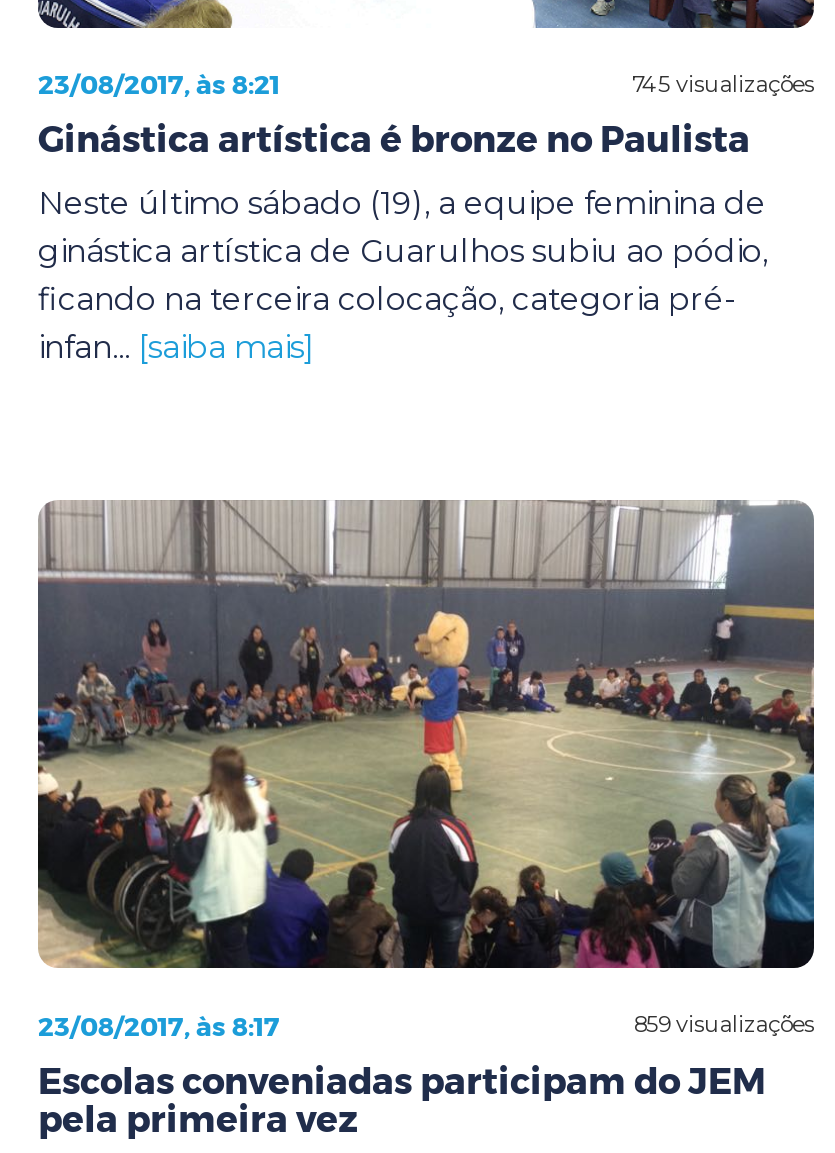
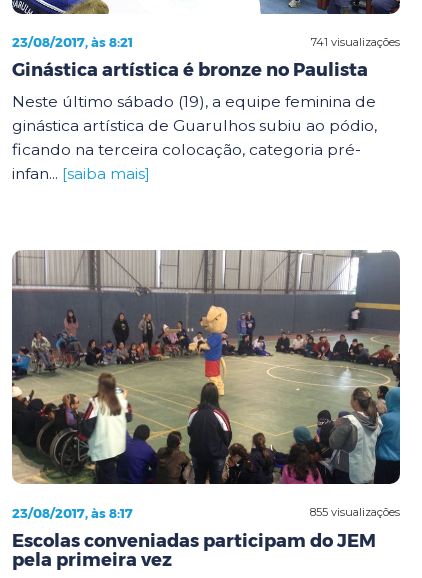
- 745 visualizações
+ 741 visualizações

- 859 visualizações
+ 855 visualizações
